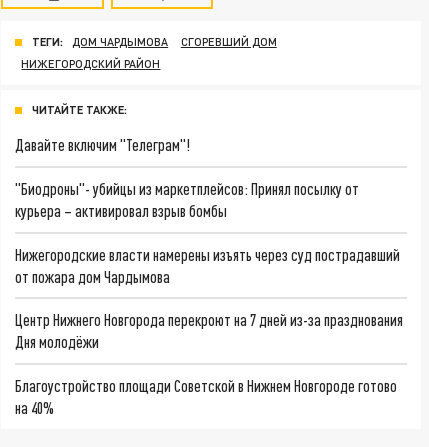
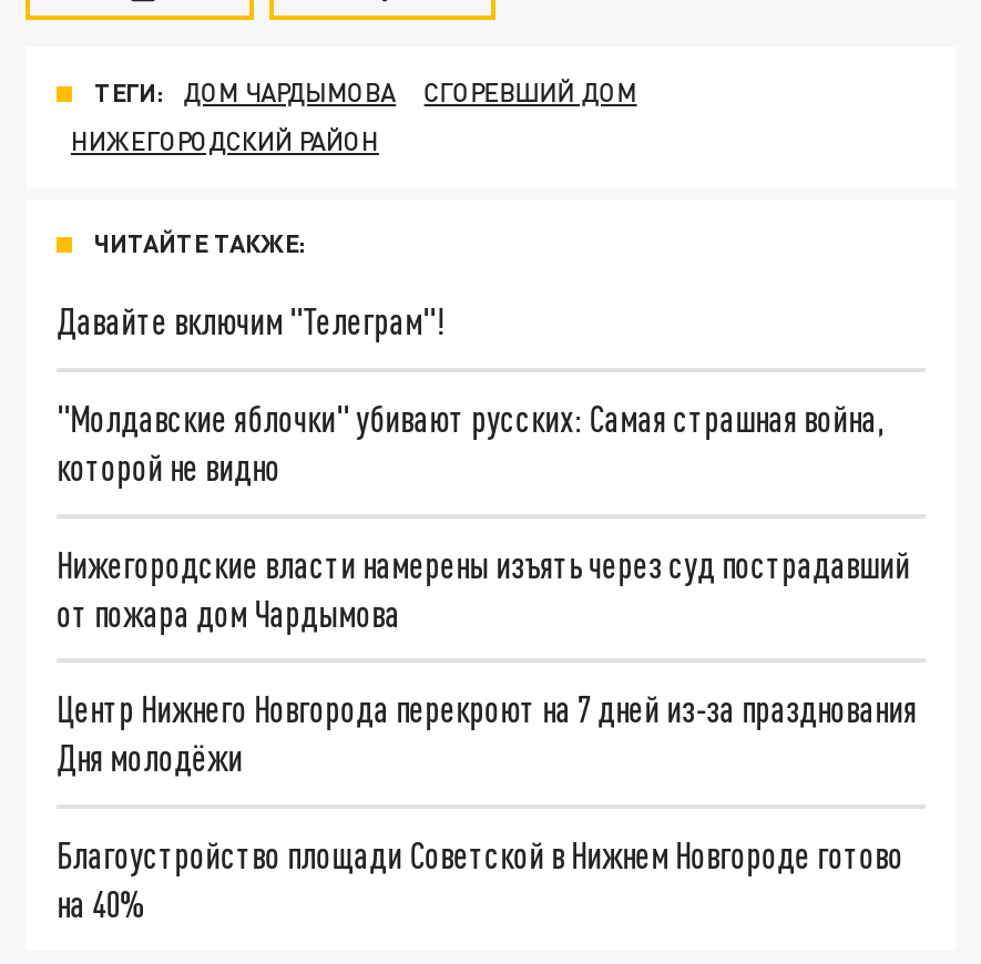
- "Биодроны"- убийцы из маркетплейсов: Принял посылку от
- курьера – активировал взрыв бомбы
+ "Молдавские яблочки" убивают русских: Самая страшная война,
+ которой не видно
